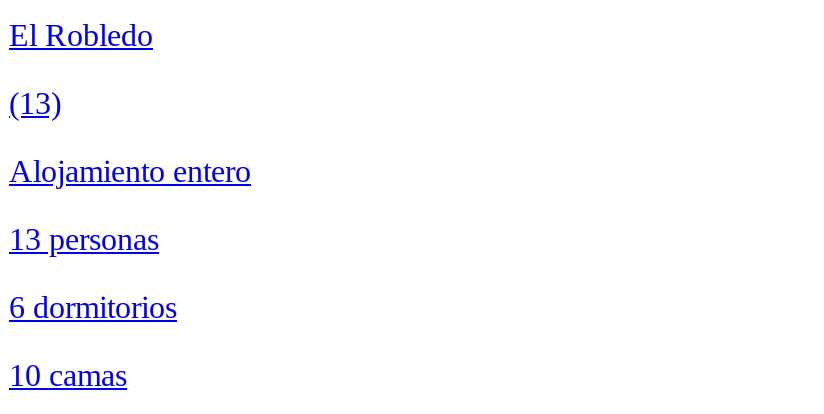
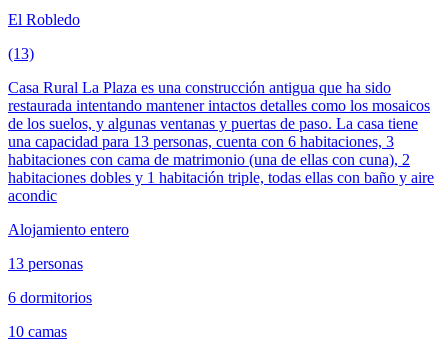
+ Casa Rural La Plaza es una construcción antigua que ha sido
+ restaurada intentando mantener intactos detalles como los mosaicos
+ de los suelos, y algunas ventanas y puertas de paso. La casa tiene
+ una capacidad para 13 personas, cuenta con 6 habitaciones, 3
+ habitaciones con cama de matrimonio (una de ellas con cuna), 2
+ habitaciones dobles y 1 habitación triple, todas ellas con baño y aire
+ acondic
